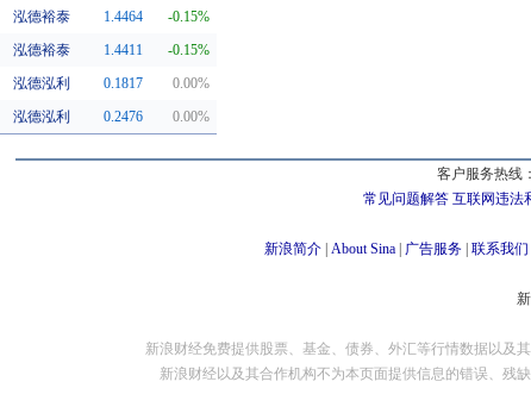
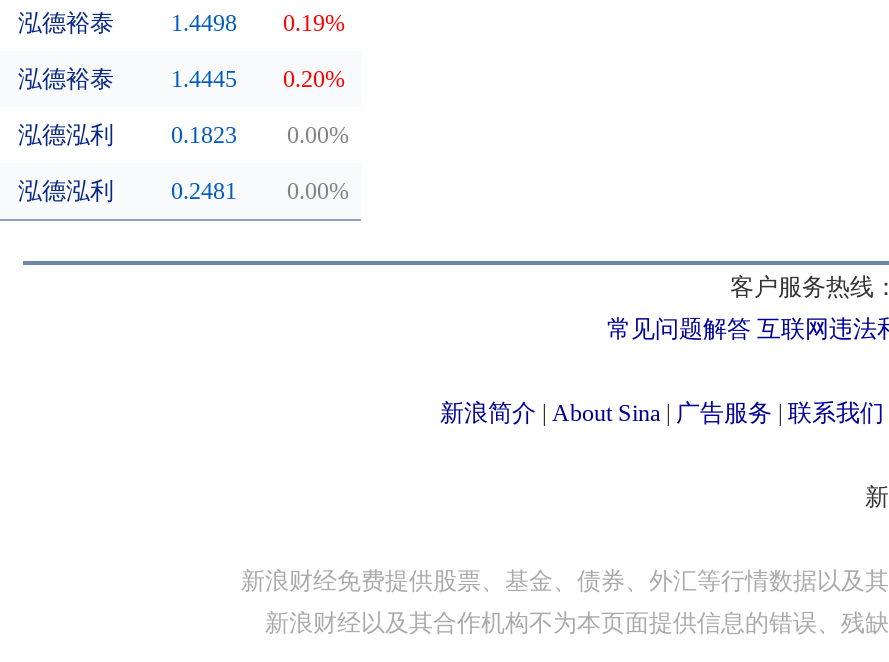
- 1.4464
+ 1.4498

- -0.15%
+ 0.19%

- 1.4411
+ 1.4445

- -0.15%
+ 0.20%

- 0.1817 0.00%
+ 0.1823 0.00%

- 0.2476 0.00%
+ 0.2481 0.00%
